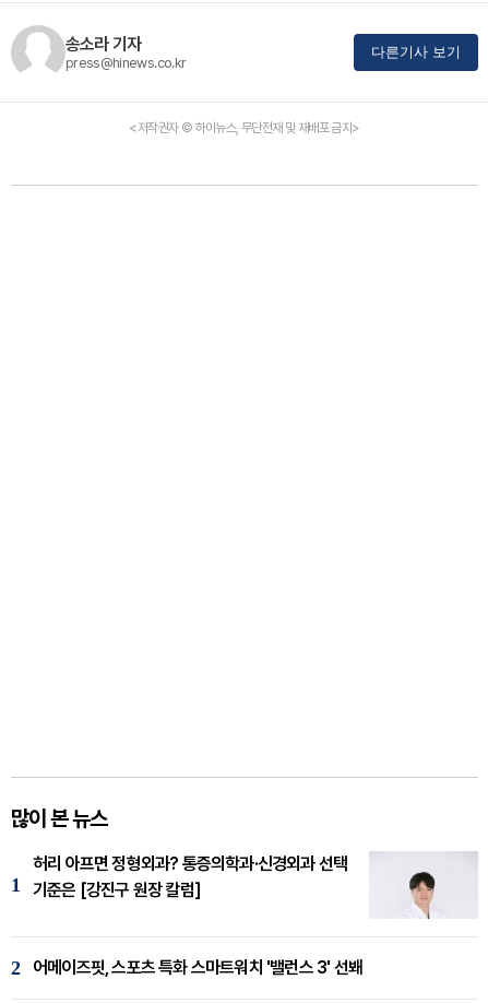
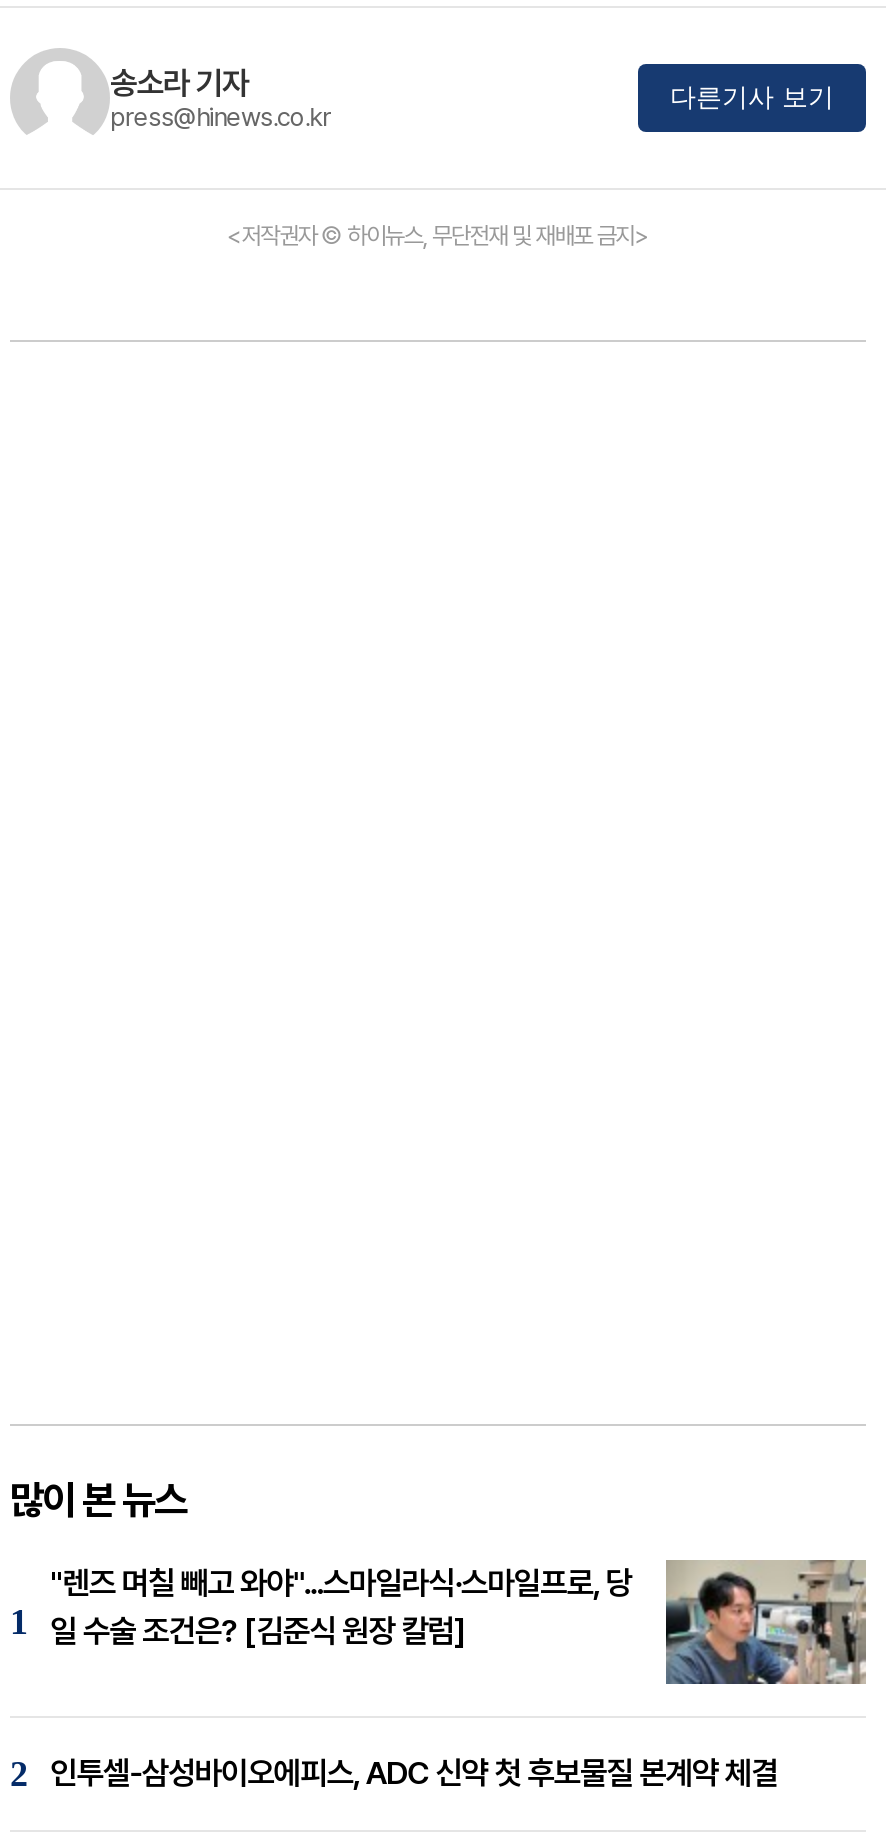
- [image]
- 허리 아프면 정형외과? 통증의학과·신경외과 선택
- 기준은 [강진구 원장 칼럼]
+ [image]
+ "렌즈 며칠 빼고 와야"...스마일라식·스마일프로, 당
+ 일 수술 조건은? [김준식 원장 칼럼]

- 어메이즈핏, 스포츠 특화 스마트워치 '밸런스 3' 선봬
+ 인투셀-삼성바이오에피스, ADC 신약 첫 후보물질 본계약 체결
